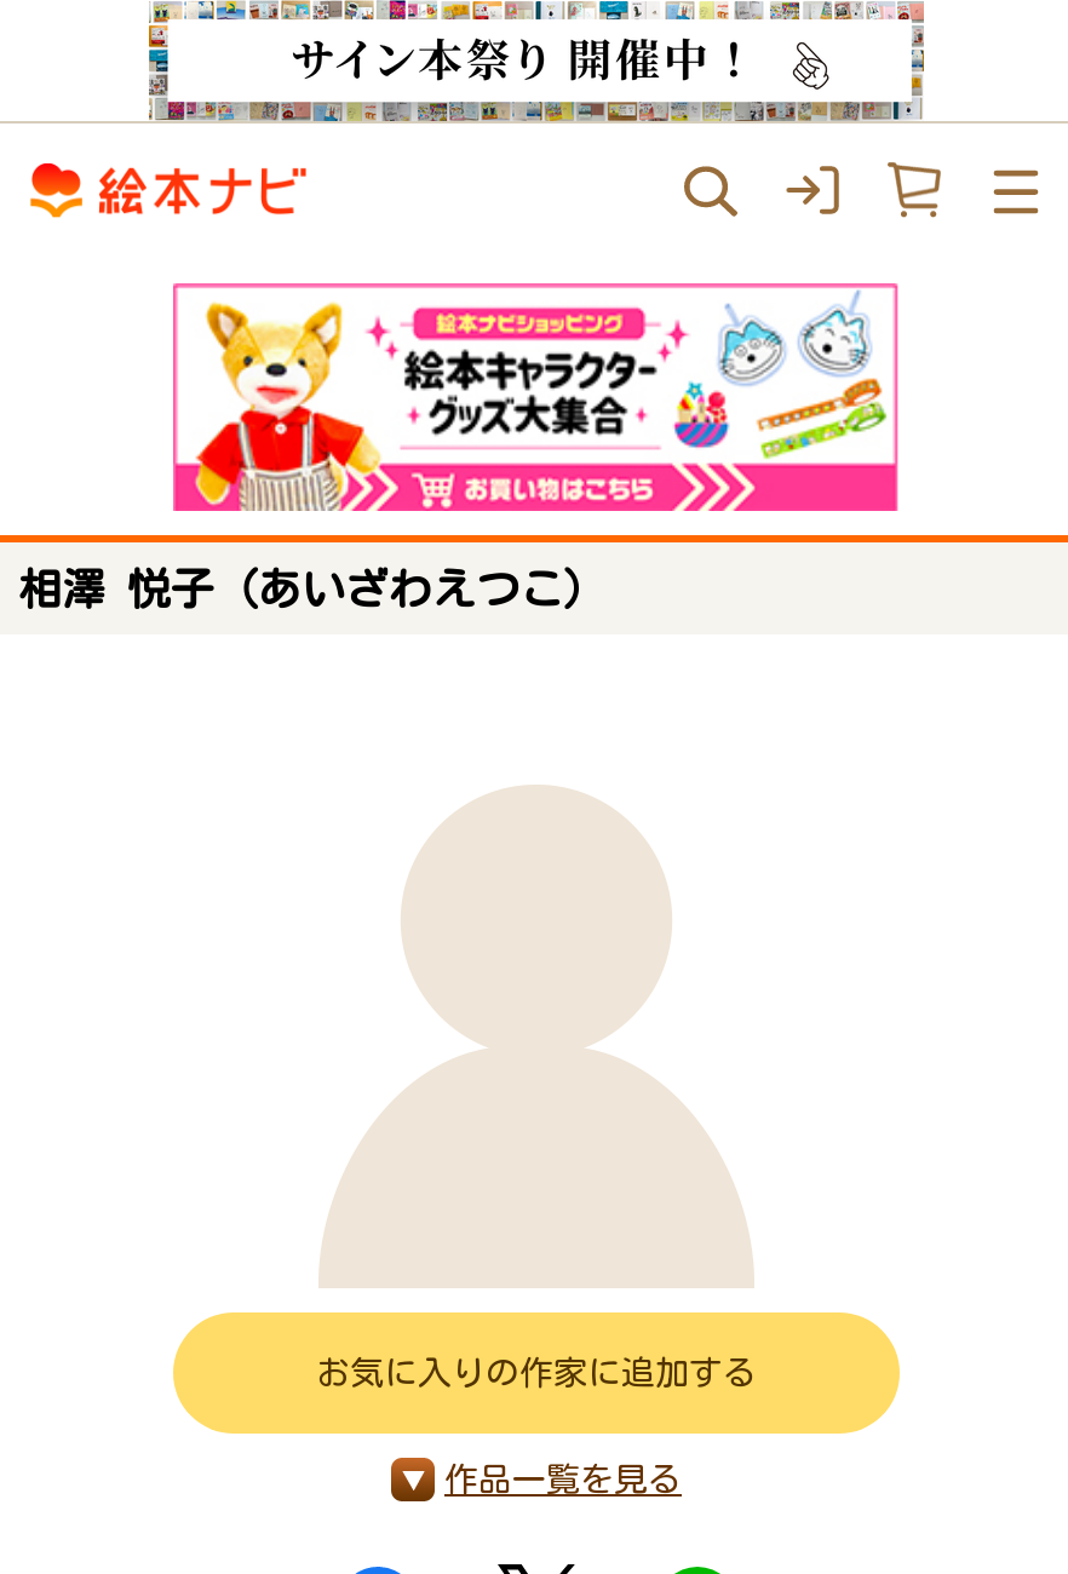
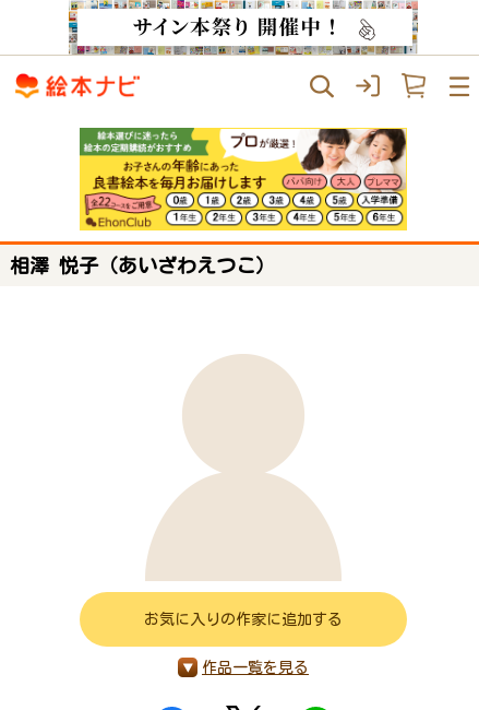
- [image]
+ [image]
